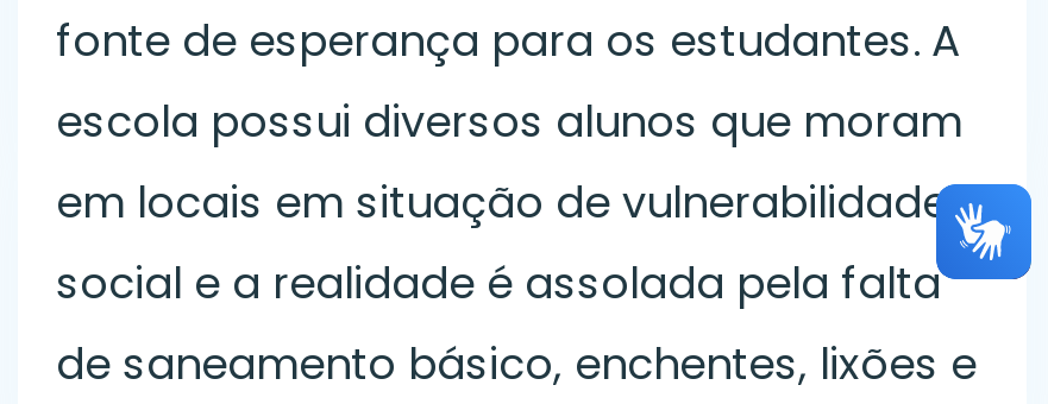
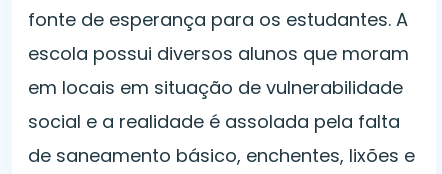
- [image]
